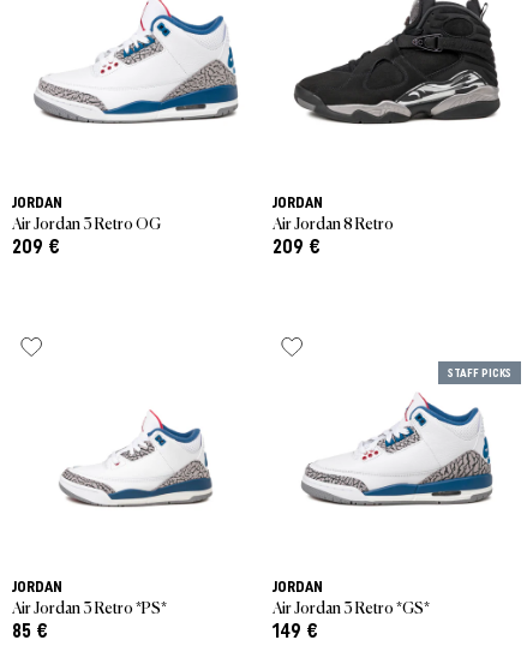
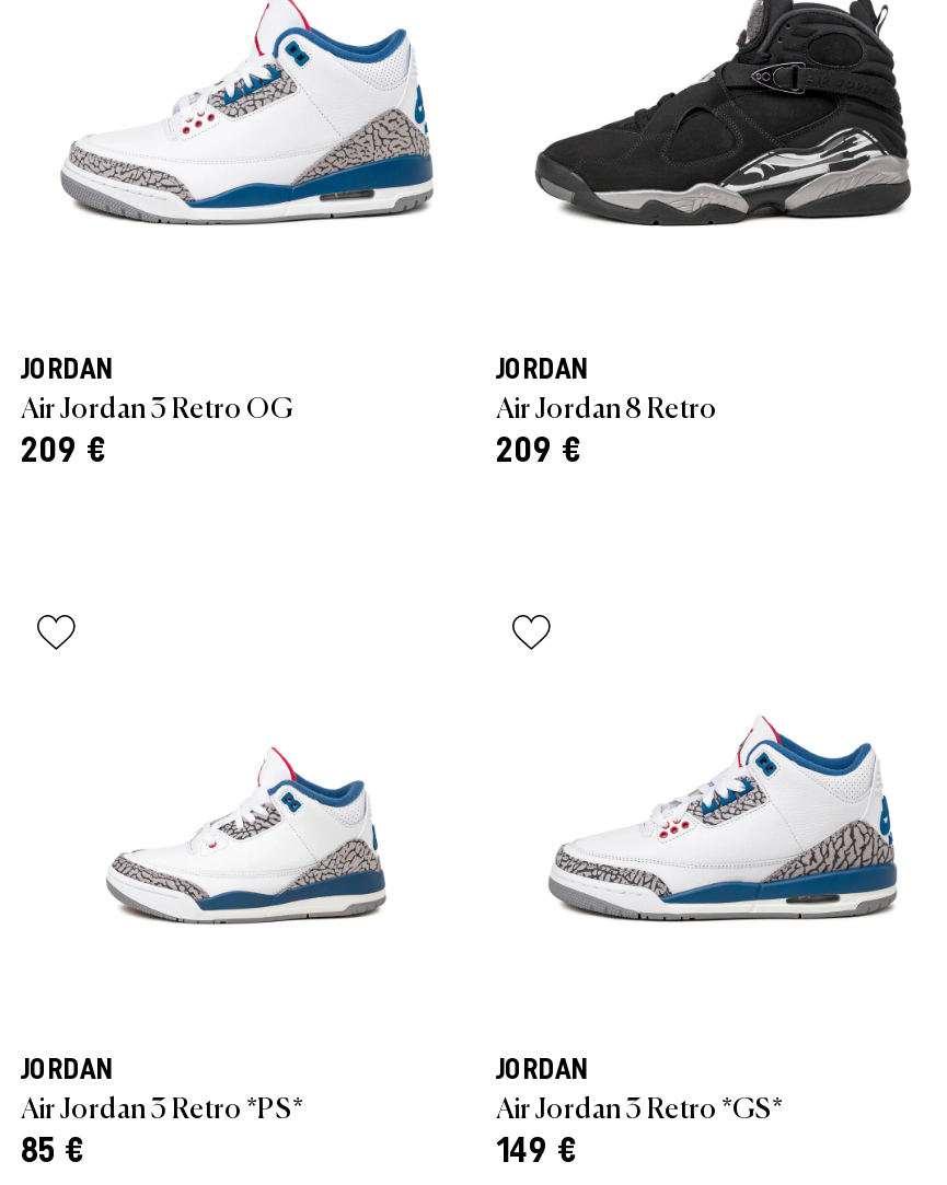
- STAFF PICKS
